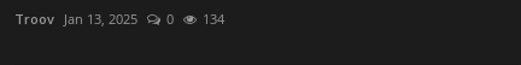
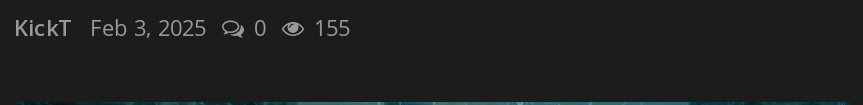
- Troov Jan 13, 2025
+ KickT Feb 3, 2025

- 134
+ 155
